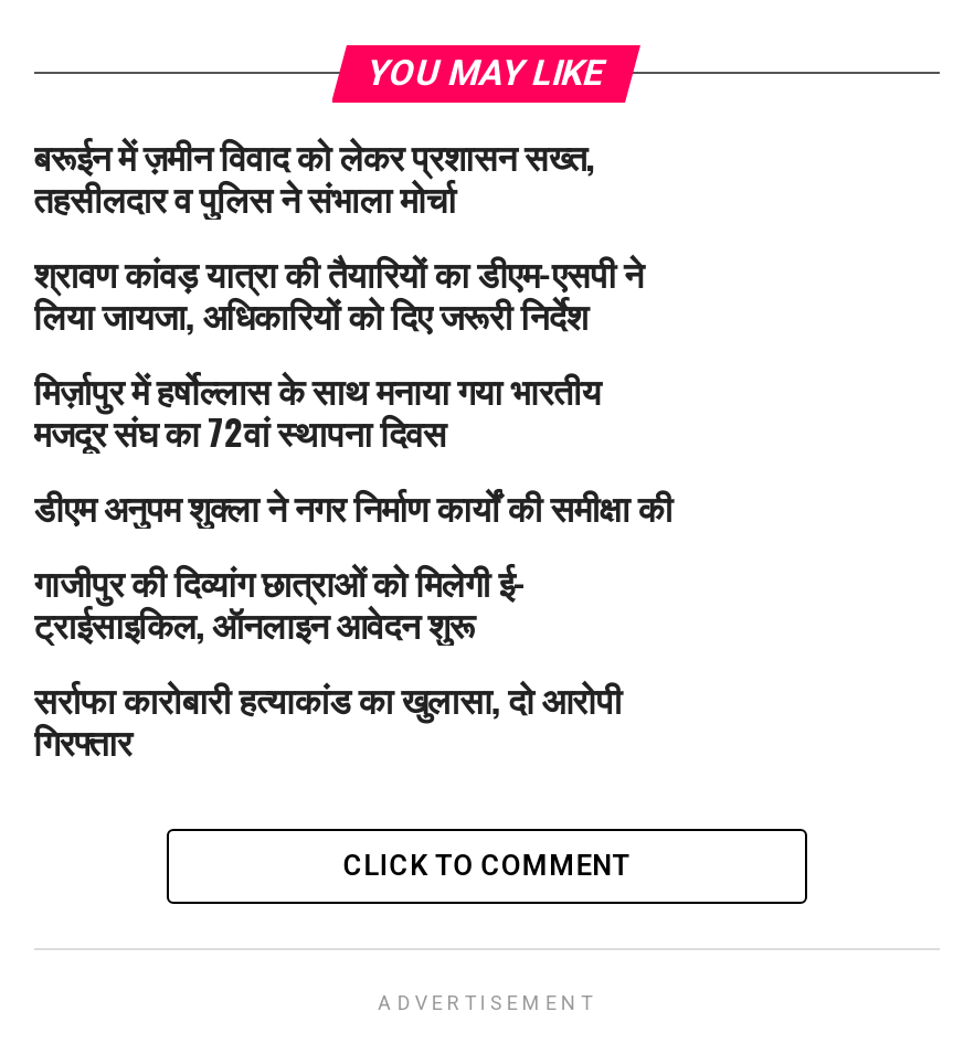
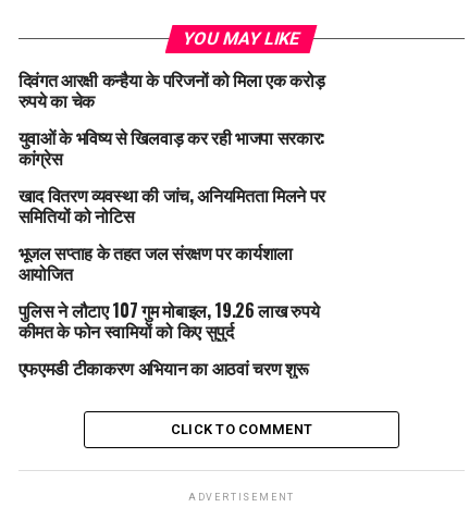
- बरूईन में ज़मीन विवाद को लेकर प्रशासन सख्त,
- तहसीलदार व पुलिस ने संभाला मोर्चा
- श्रावण कांवड़ यात्रा की तैयारियों का डीएम-एसपी ने
- लिया जायजा, अधिकारियों को दिए जरूरी निर्देश
- मिर्ज़ापुर में हर्षोल्लास के साथ मनाया गया भारतीय
- मजदूर संघ का 72वां स्थापना दिवस
- डीएम अनुपम शुक्ला ने नगर निर्माण कार्यों की समीक्षा की
- गाजीपुर की दिव्यांग छात्राओं को मिलेगी ई-
- ट्राईसाइकिल, ऑनलाइन आवेदन शुरू
- सर्राफा कारोबारी हत्याकांड का खुलासा, दो आरोपी
- गिरफ्तार
+ दिवंगत आरक्षी कन्हैया के परिजनों को मिला एक करोड़
+ रुपये का चेक
+ युवाओं के भविष्य से खिलवाड़ कर रही भाजपा सरकार:
+ कांग्रेस
+ खाद वितरण व्यवस्था की जांच, अनियमितता मिलने पर
+ समितियों को नोटिस
+ भूजल सप्ताह के तहत जल संरक्षण पर कार्यशाला
+ आयोजित
+ पुलिस ने लौटाए 107 गुम मोबाइल, 19.26 लाख रुपये
+ कीमत के फोन स्वामियों को किए सुपुर्द
+ एफएमडी टीकाकरण अभियान का आठवां चरण शुरू
